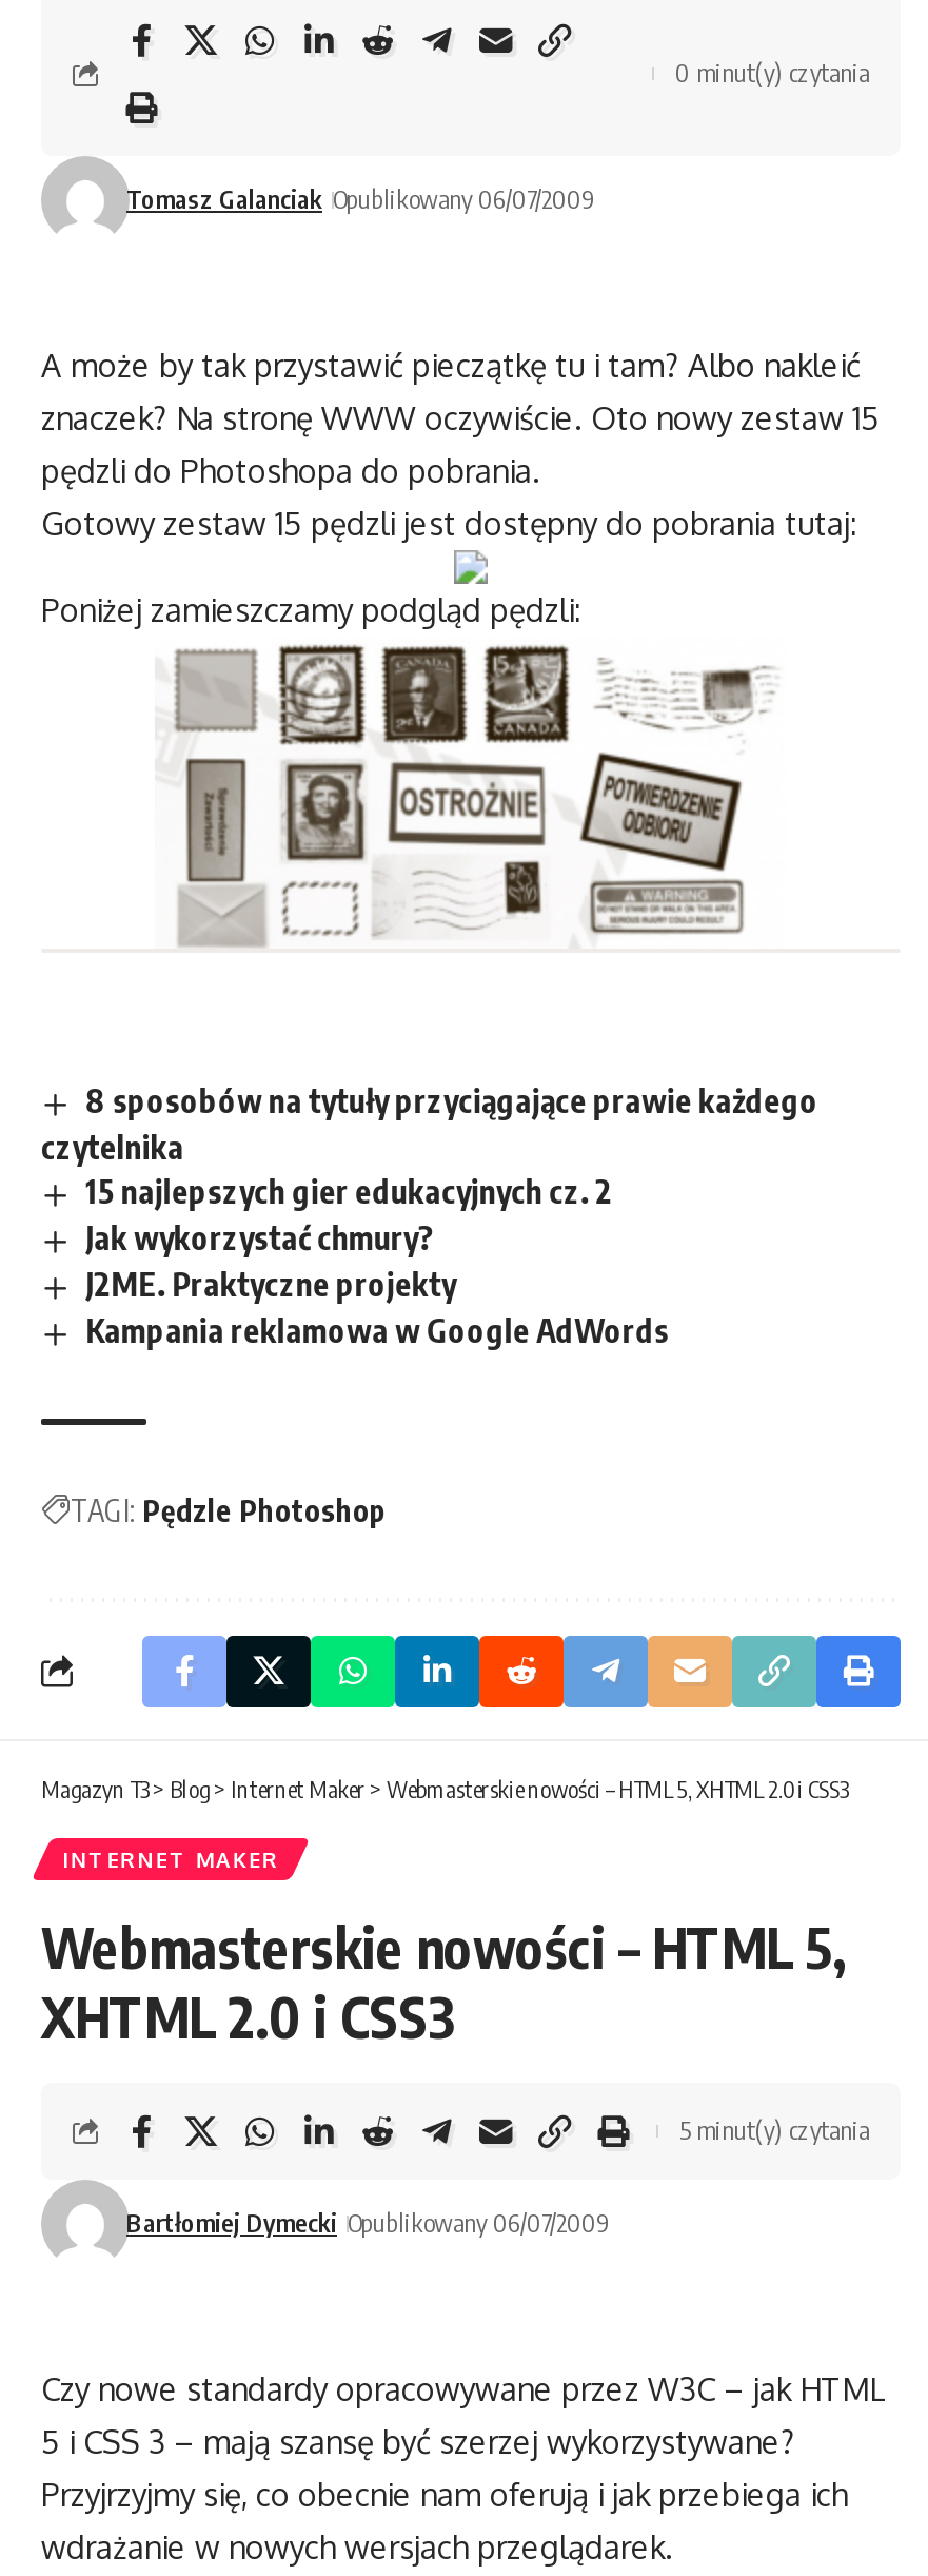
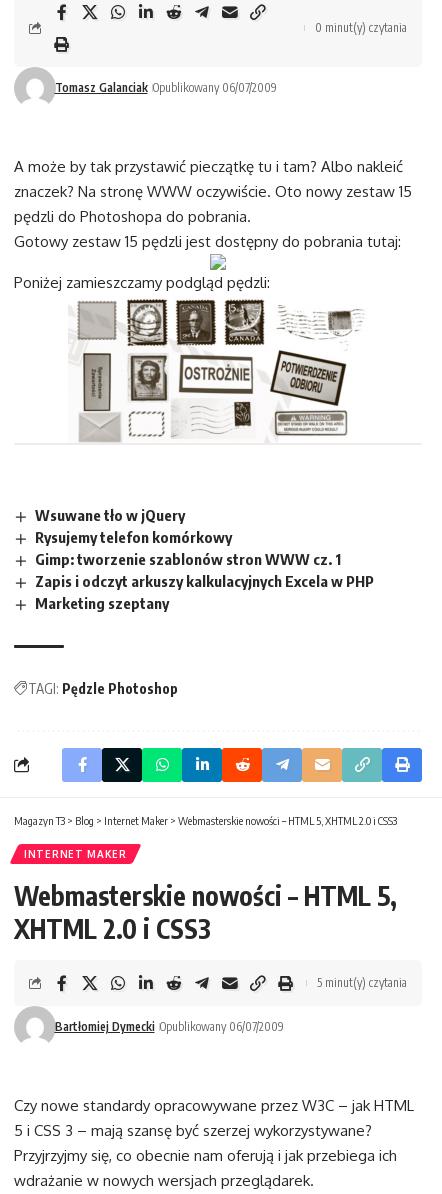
- 8 sposobów na tytuły przyciągające prawie każdego
- czytelnika
- 15 najlepszych gier edukacyjnych cz. 2
- Jak wykorzystać chmury?
- J2ME. Praktyczne projekty
- Kampania reklamowa w Google AdWords
+ Wsuwane tło w jQuery
+ Rysujemy telefon komórkowy
+ Gimp: tworzenie szablonów stron WWW cz. 1
+ Zapis i odczyt arkuszy kalkulacyjnych Excela w PHP
+ Marketing szeptany
